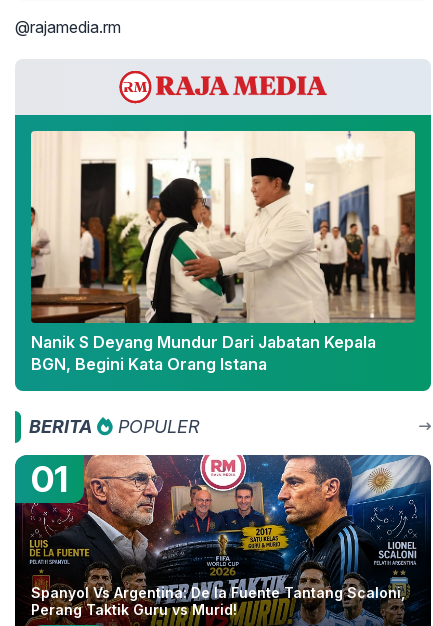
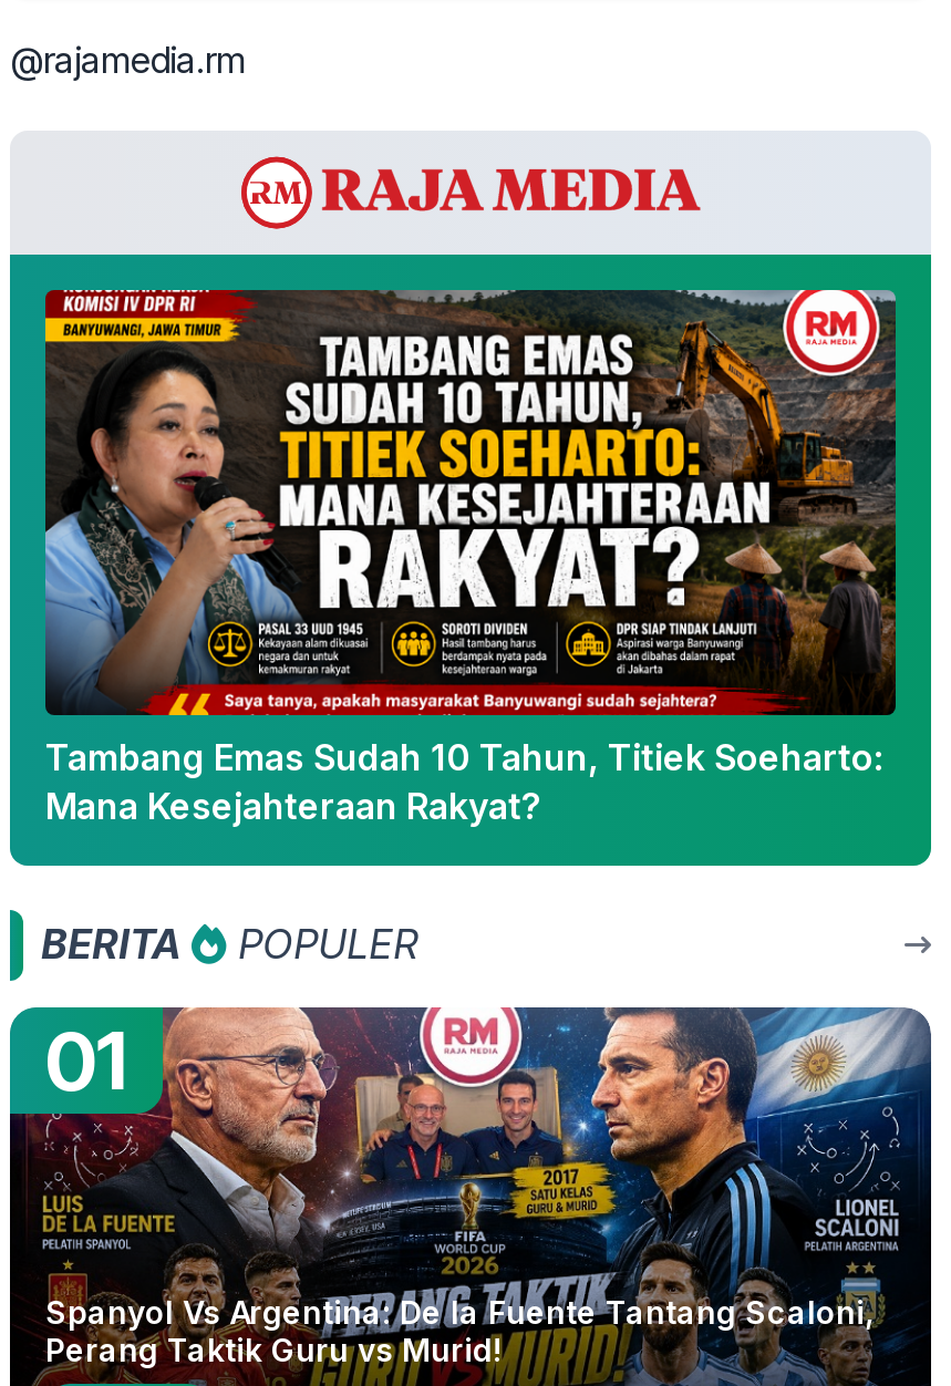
- [image]
- Nanik S Deyang Mundur Dari Jabatan Kepala
- BGN, Begini Kata Orang Istana
+ [image]
+ Tambang Emas Sudah 10 Tahun, Titiek Soeharto:
+ Mana Kesejahteraan Rakyat?
